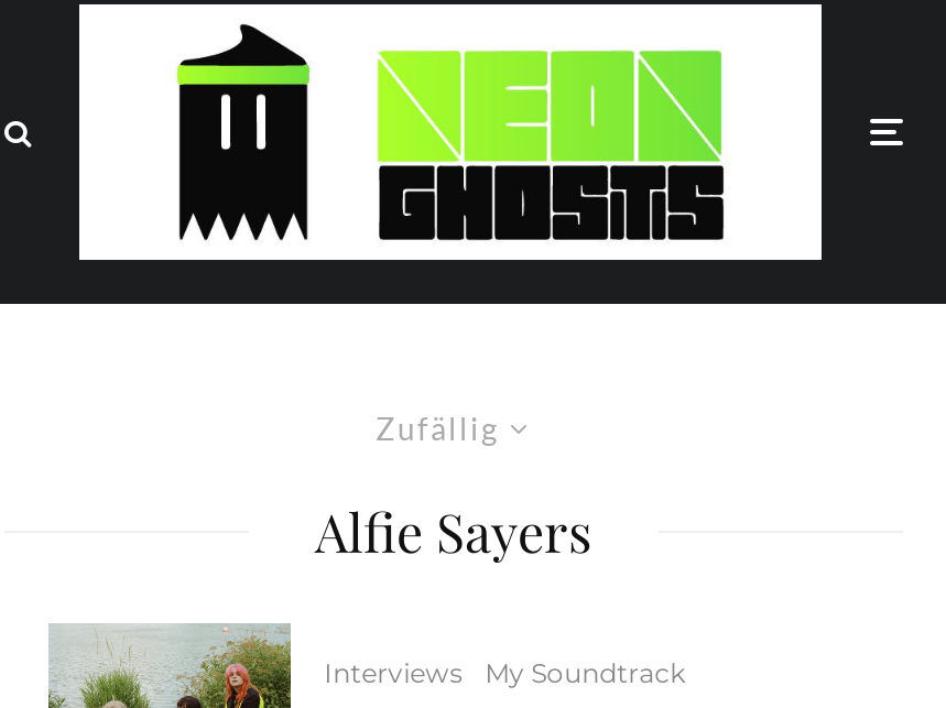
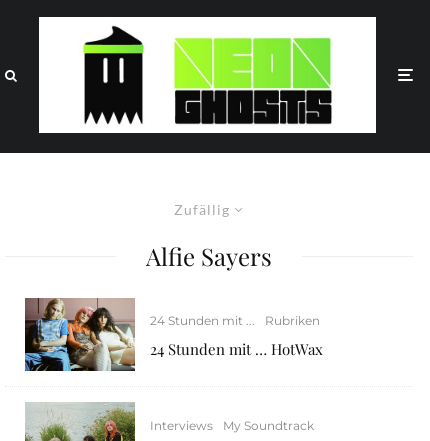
+ [image]
+ 24 Stunden mit ...
+ Rubriken
+ 24 Stunden mit … HotWax
